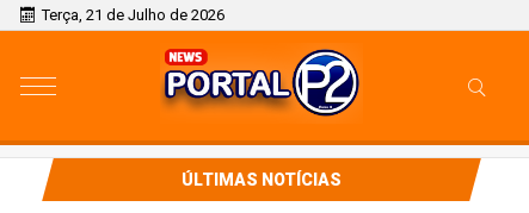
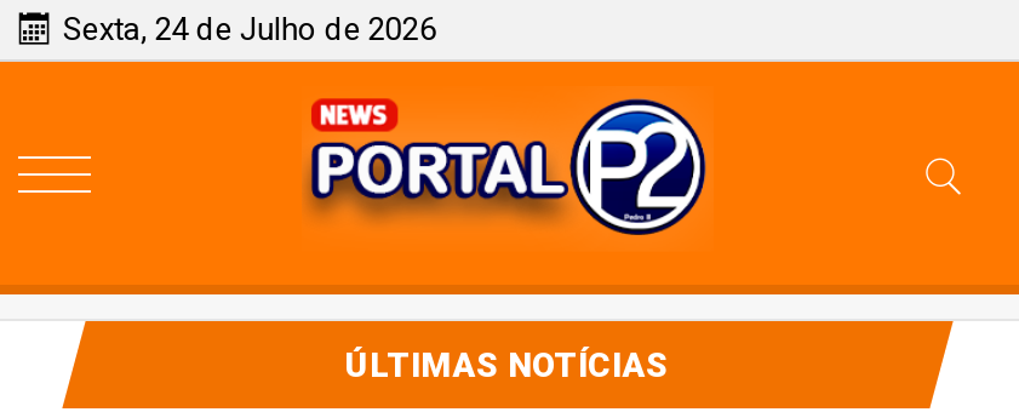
- Terça, 21 de Julho de 2026
+ Sexta, 24 de Julho de 2026
